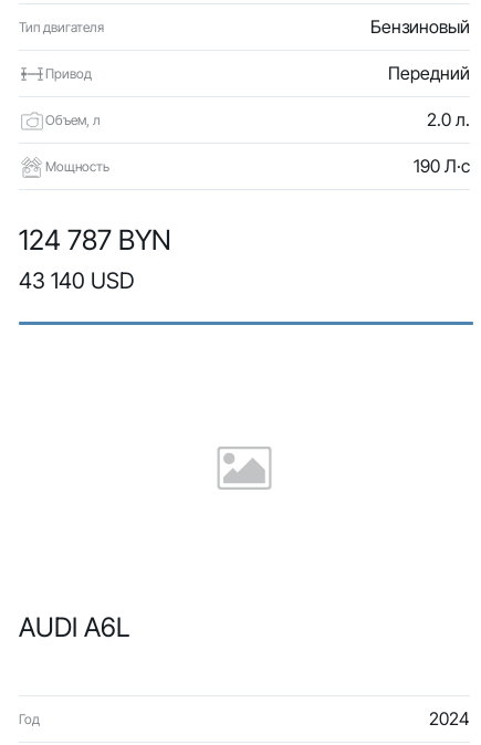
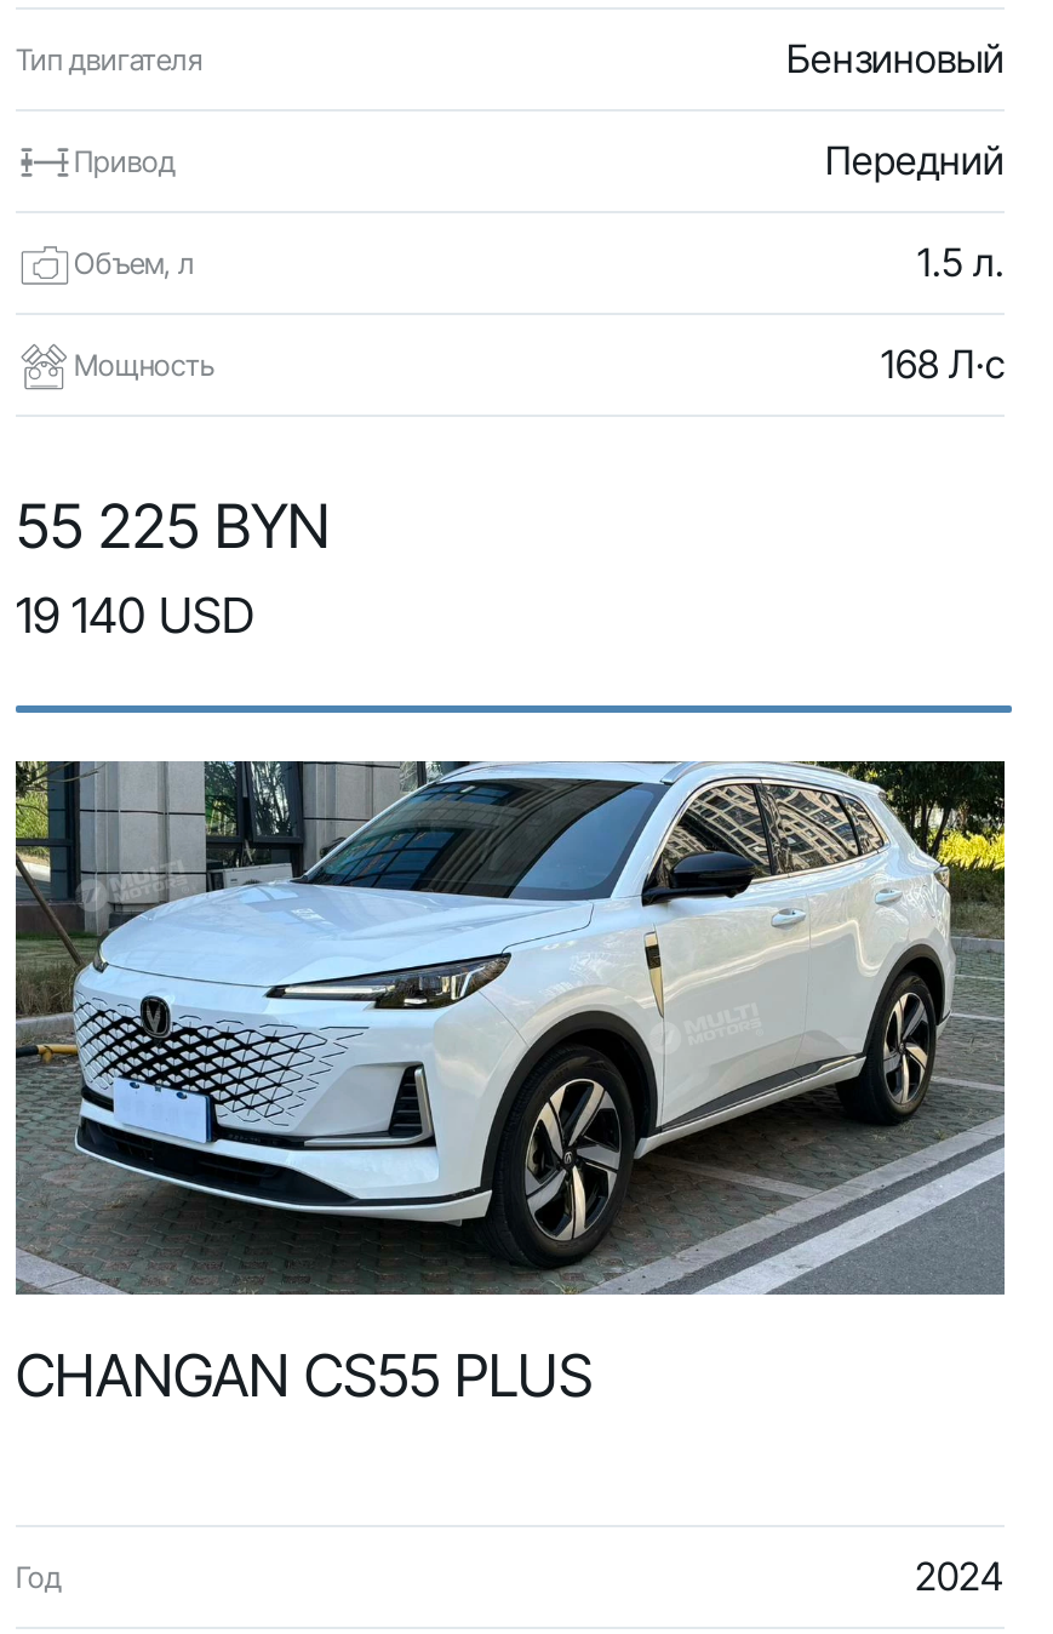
- 2.0 л.
+ 1.5 л.

- 190 Л·с
+ 168 Л·с

+ [image]

- 124 787 BYN
- 43 140 USD
+ 55 225 BYN
+ 19 140 USD

- AUDI A6L
+ CHANGAN CS55 PLUS
